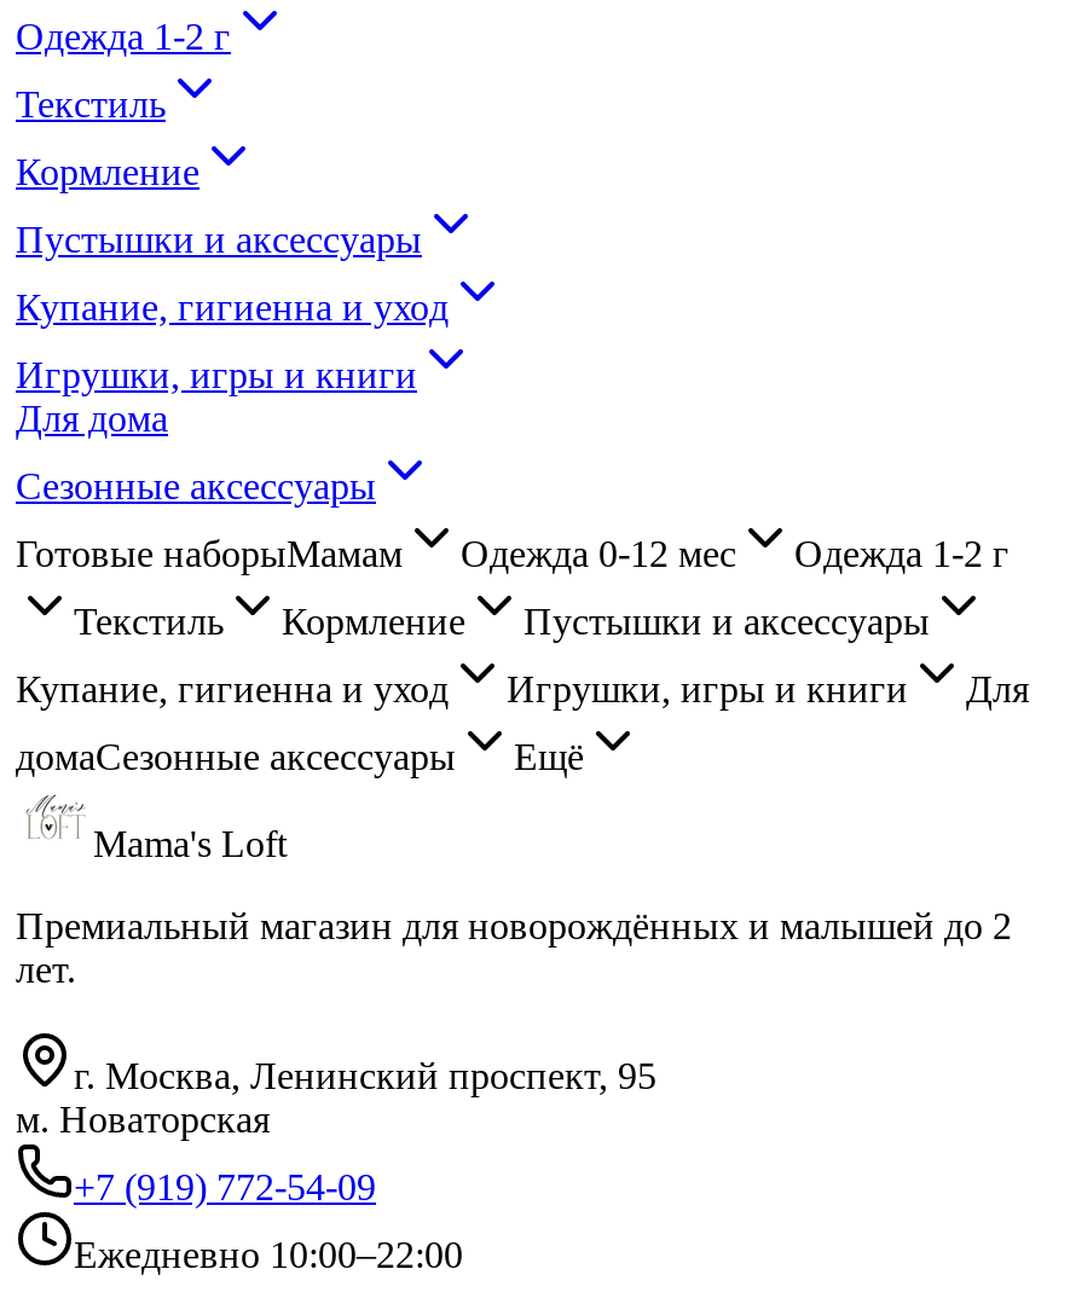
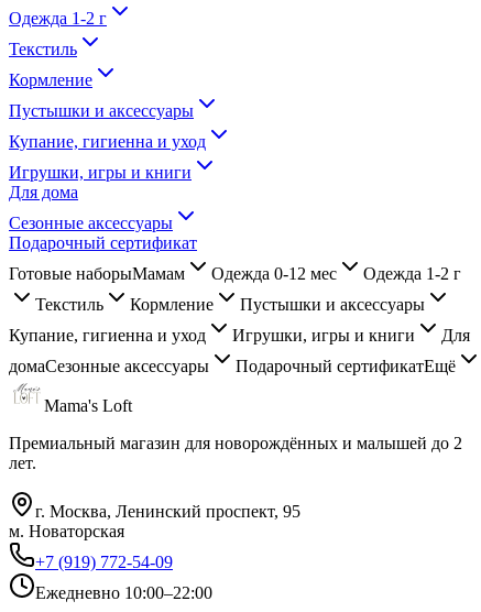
+ Подарочный сертификат

- Ещё
+ Подарочный сертификатЕщё
